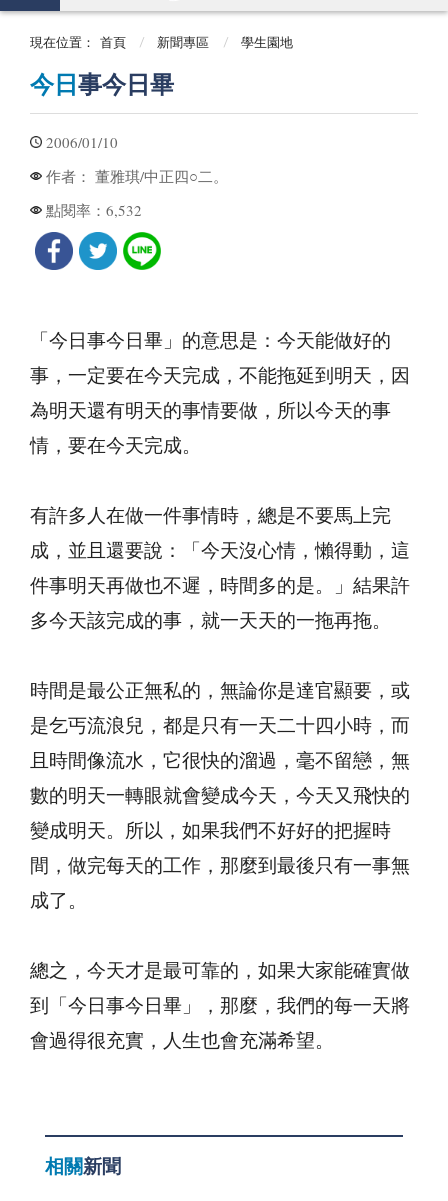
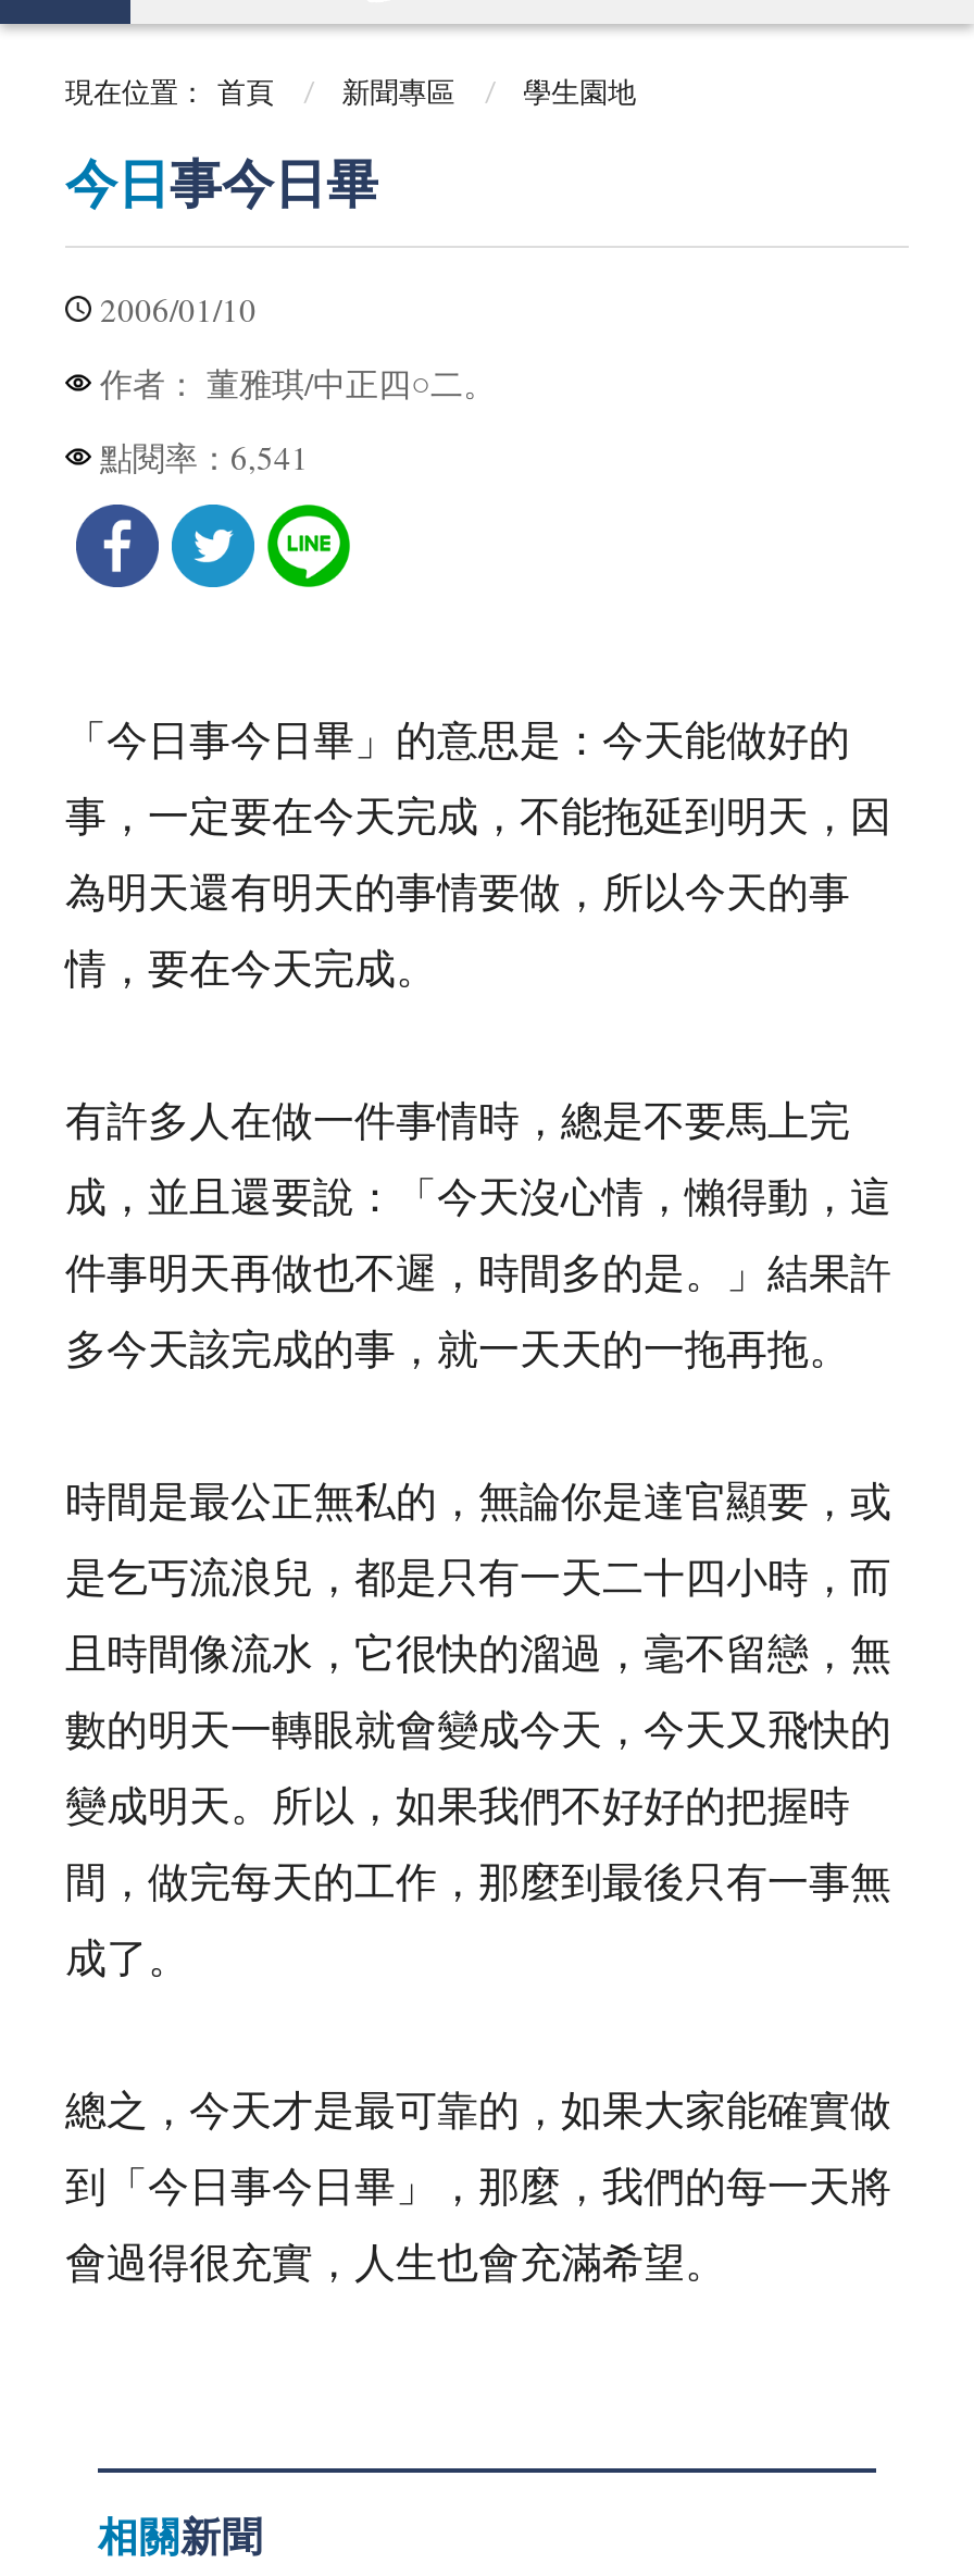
- 點閱率：6,532
+ 點閱率：6,541
